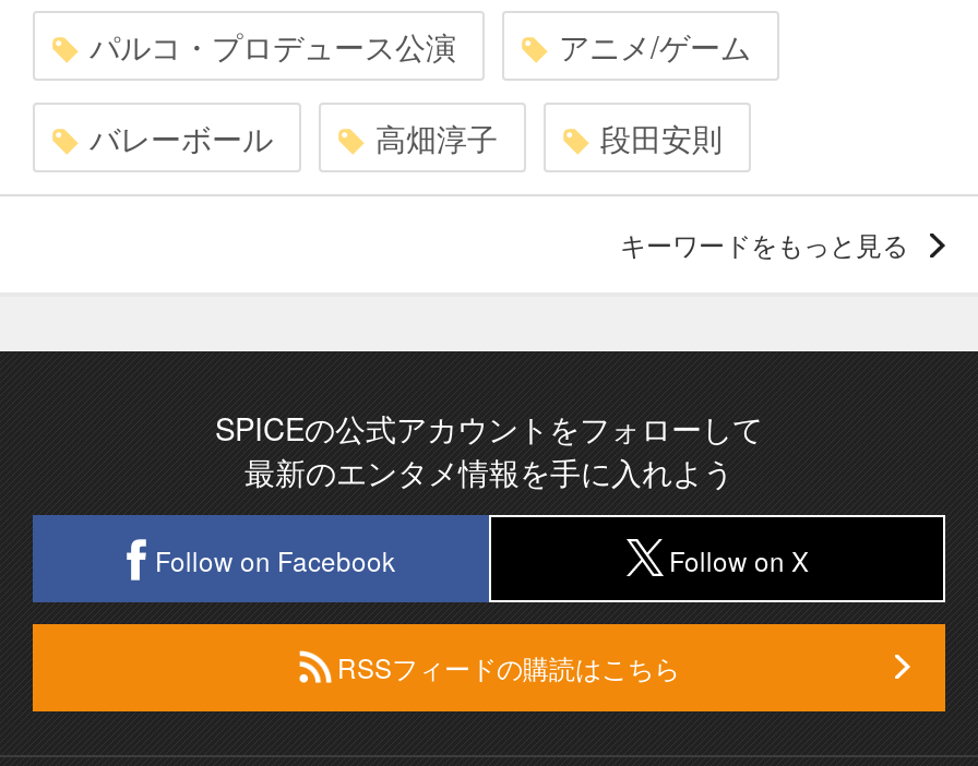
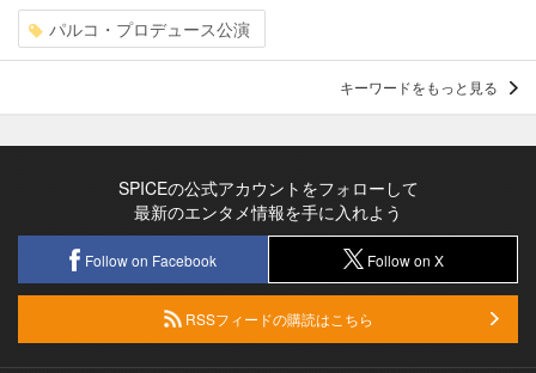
- アニメ/ゲーム
- バレーボール
- 高畑淳子
- 段田安則
